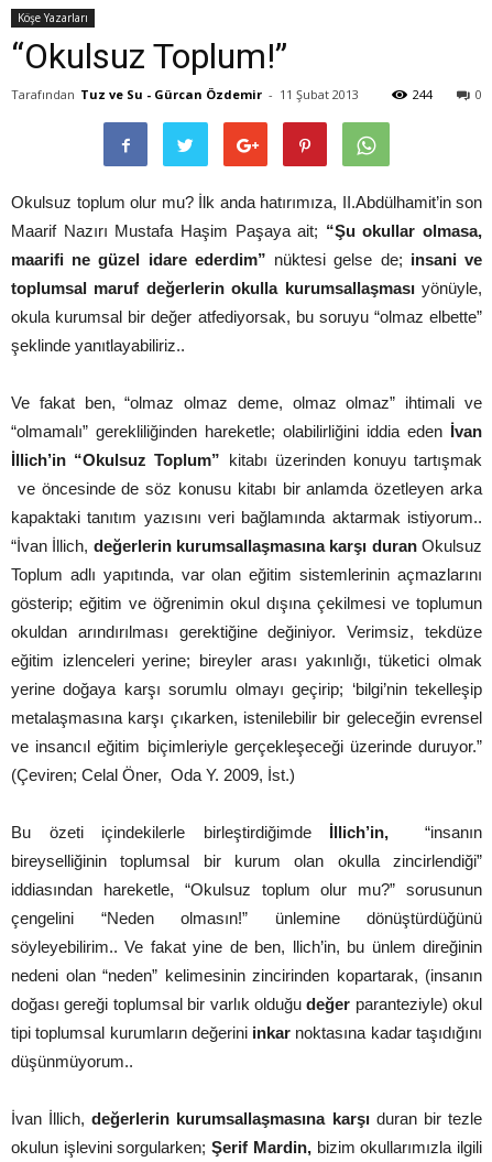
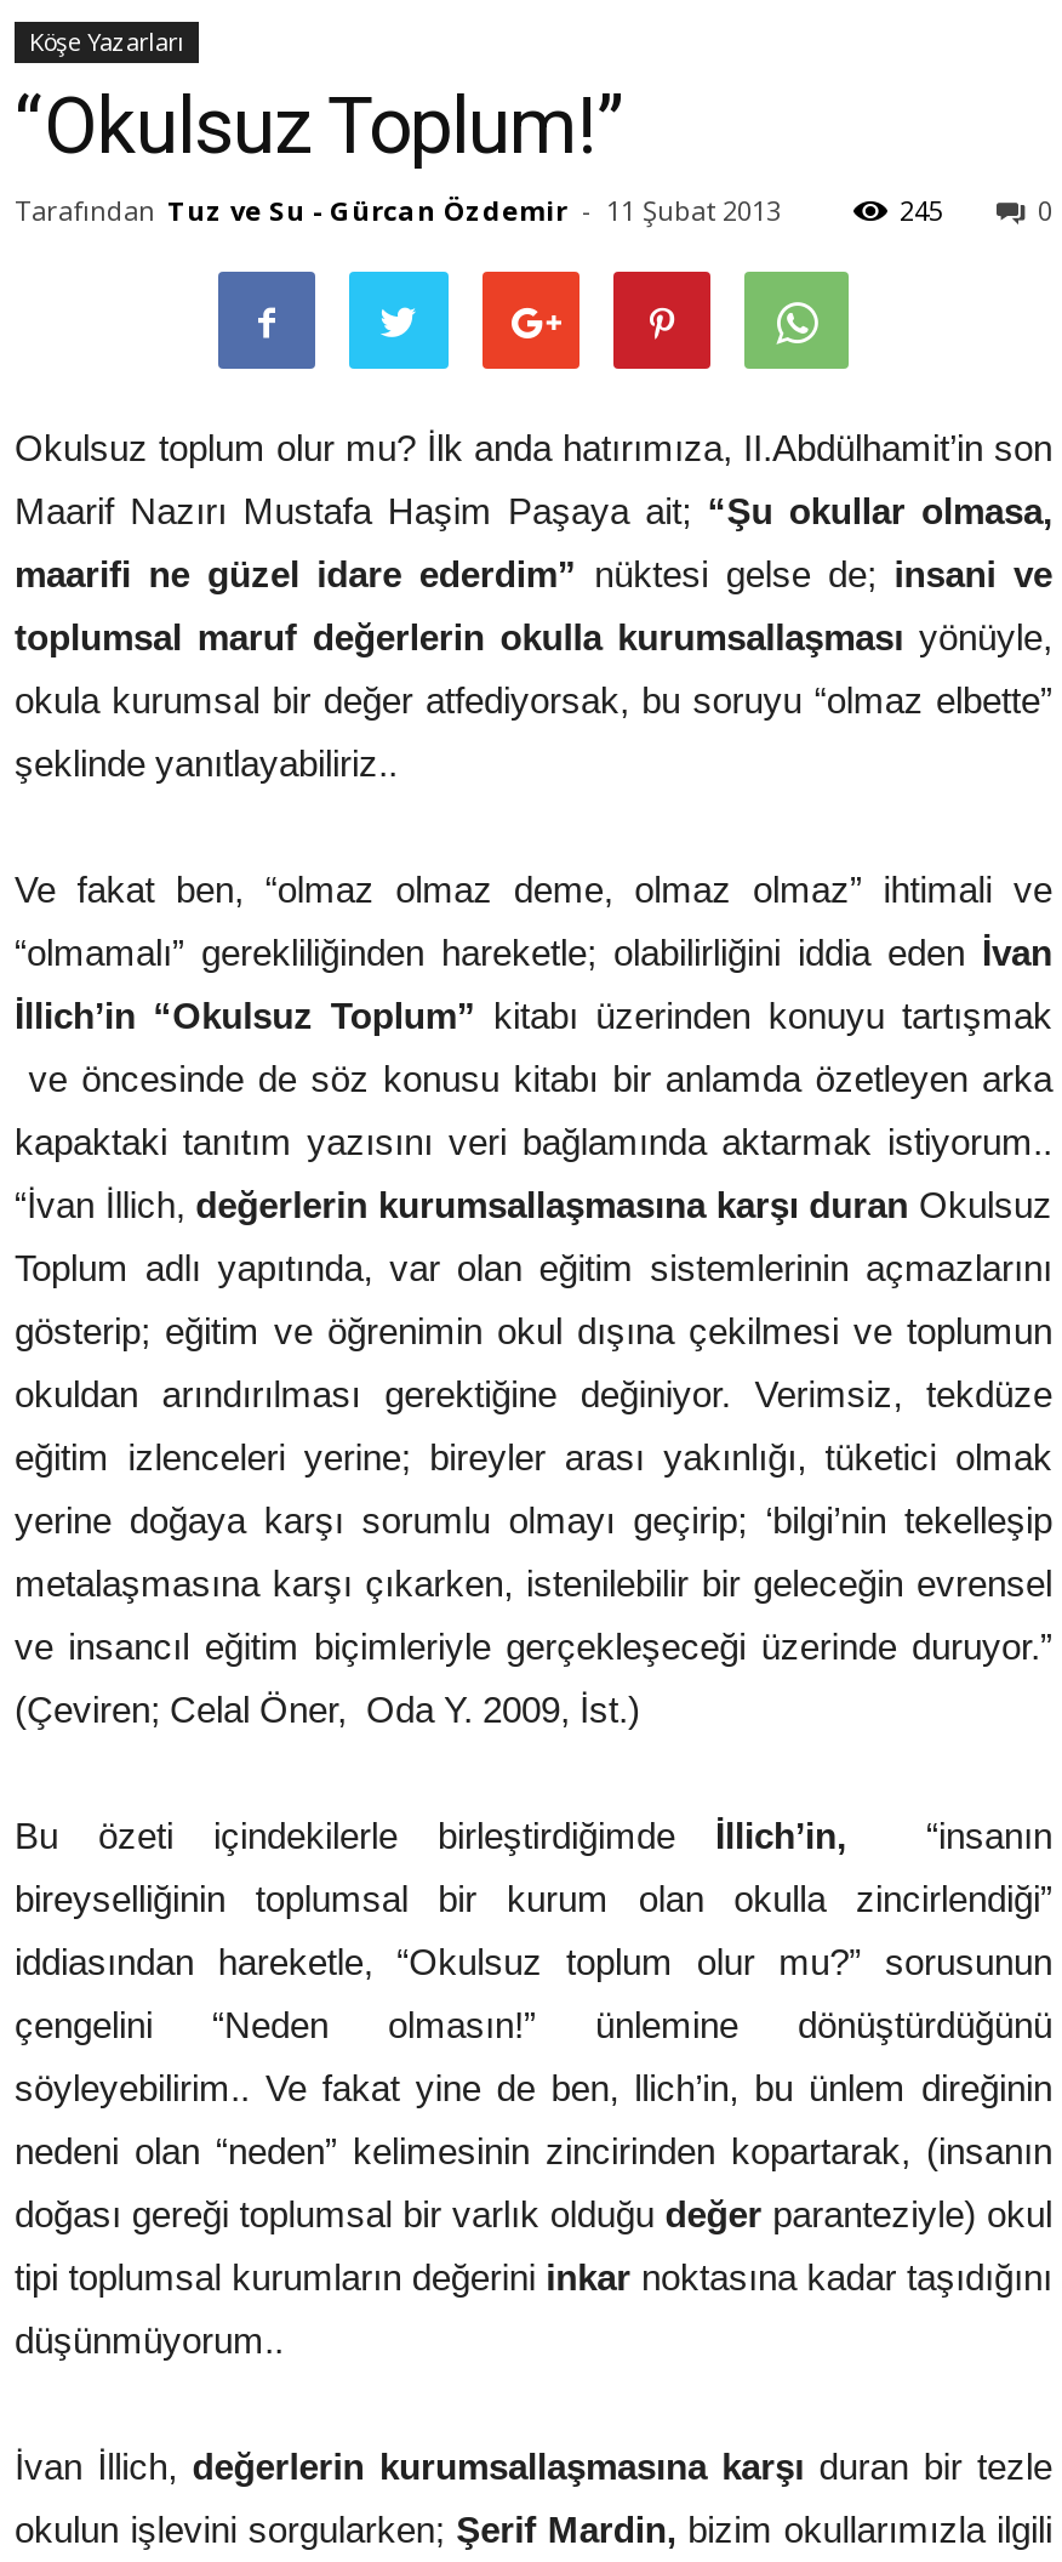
- 244
+ 245
